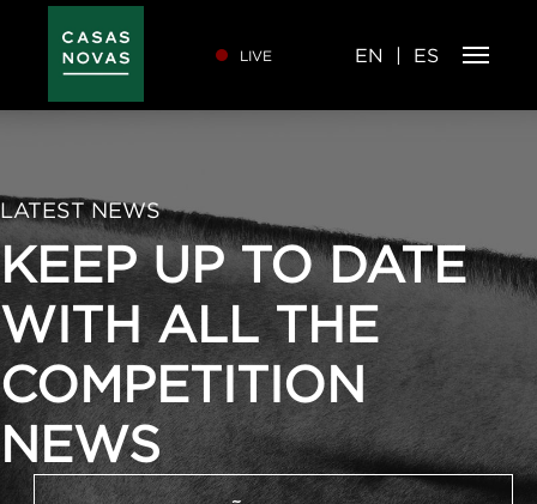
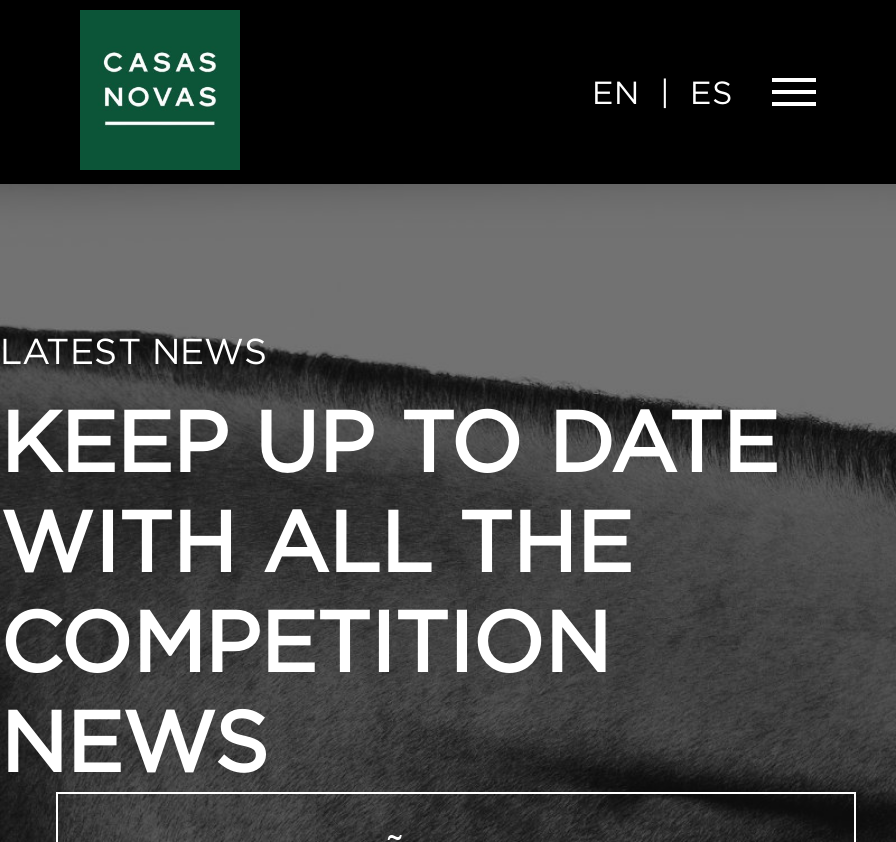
- LIVE
